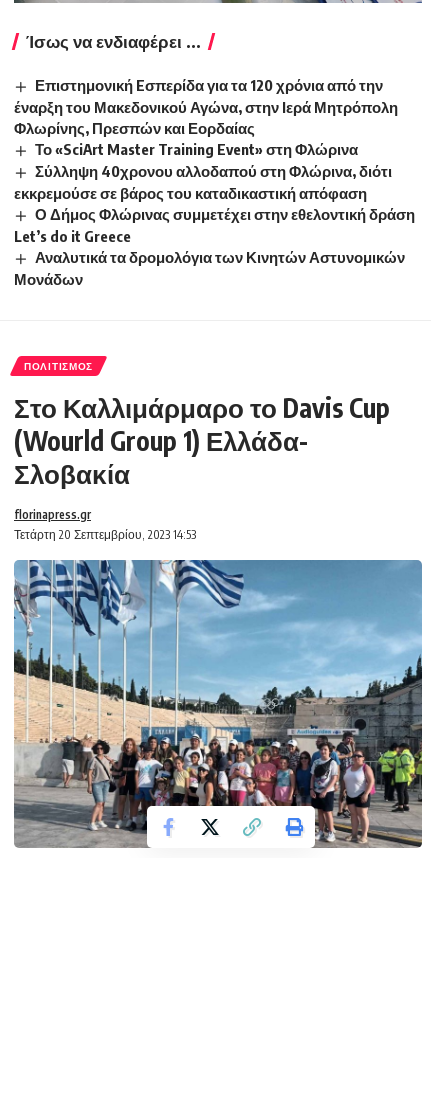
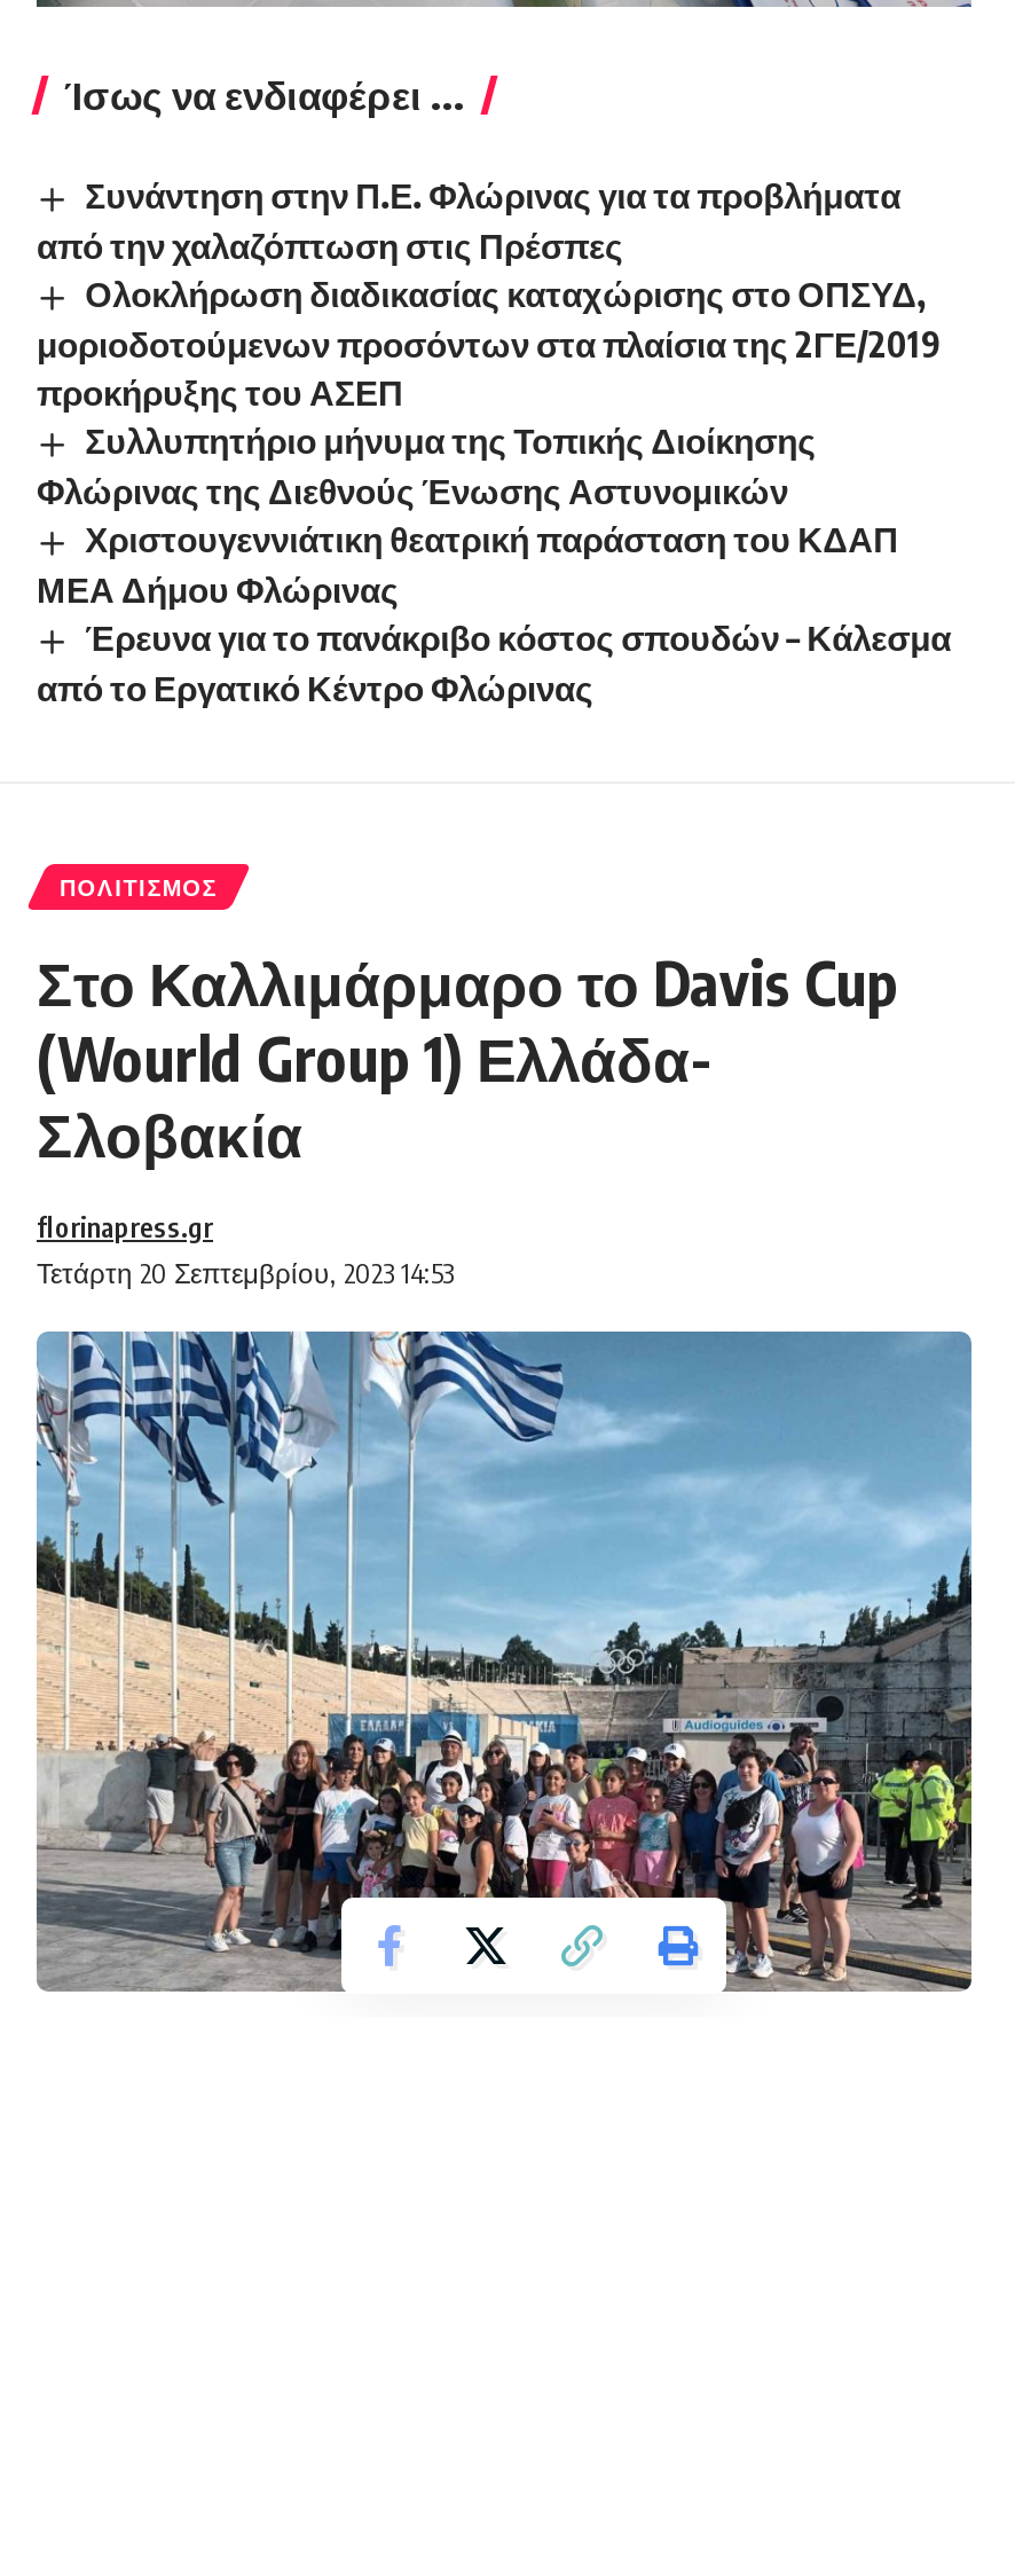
- Επιστημονική Eσπερίδα για τα 120 χρόνια από την
- έναρξη του Μακεδονικού Αγώνα, στην Ιερά Μητρόπολη
- Φλωρίνης, Πρεσπών και Εορδαίας
- Το «SciArt Master Training Event» στη Φλώρινα
- Σύλληψη 40χρονου αλλοδαπού στη Φλώρινα, διότι
- εκκρεμούσε σε βάρος του καταδικαστική απόφαση
- Ο Δήμος Φλώρινας συμμετέχει στην εθελοντική δράση
- Let’s do it Greece
- Αναλυτικά τα δρομολόγια των Κινητών Αστυνομικών
- Μονάδων
+ Συνάντηση στην Π.Ε. Φλώρινας για τα προβλήματα
+ από την χαλαζόπτωση στις Πρέσπες
+ Ολοκλήρωση διαδικασίας καταχώρισης στο ΟΠΣΥΔ,
+ μοριοδοτούμενων προσόντων στα πλαίσια της 2ΓΕ/2019
+ προκήρυξης του ΑΣΕΠ
+ Συλλυπητήριο μήνυμα της Τοπικής Διοίκησης
+ Φλώρινας της Διεθνούς Ένωσης Αστυνομικών
+ Χριστουγεννιάτικη θεατρική παράσταση του ΚΔΑΠ
+ ΜΕΑ Δήμου Φλώρινας
+ Έρευνα για το πανάκριβο κόστος σπουδών – Κάλεσμα
+ από το Εργατικό Κέντρο Φλώρινας
